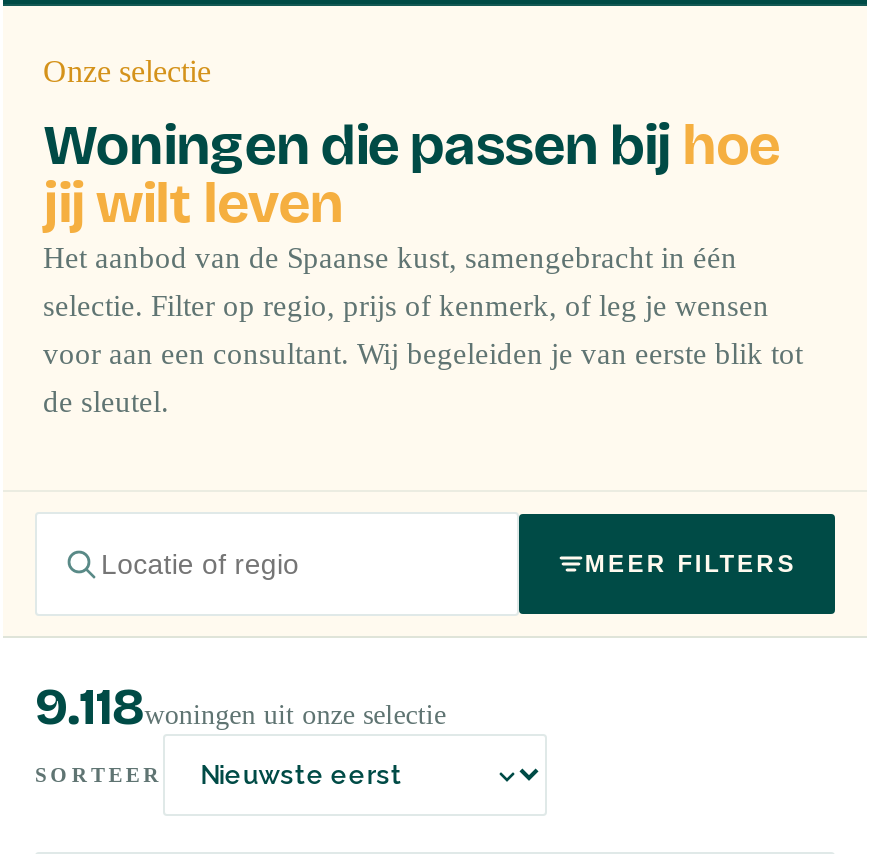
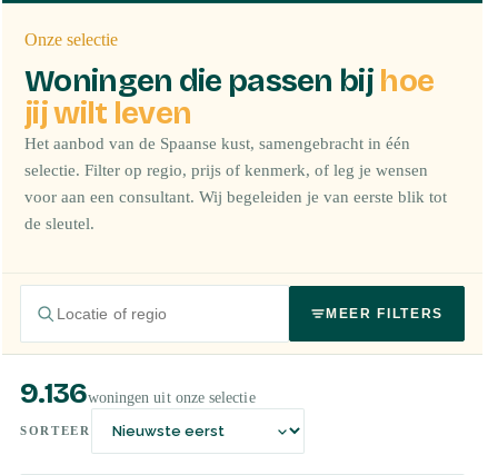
- 9.118woningen uit onze selectie
+ 9.136woningen uit onze selectie
